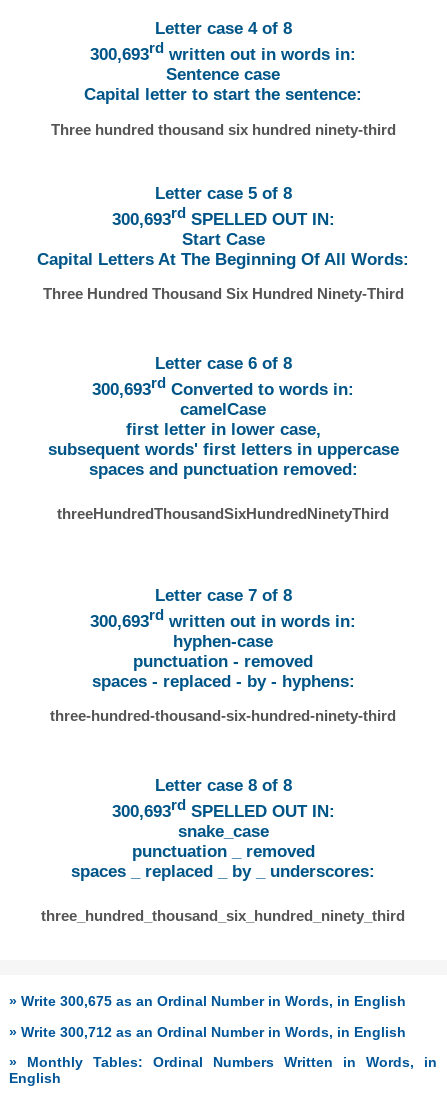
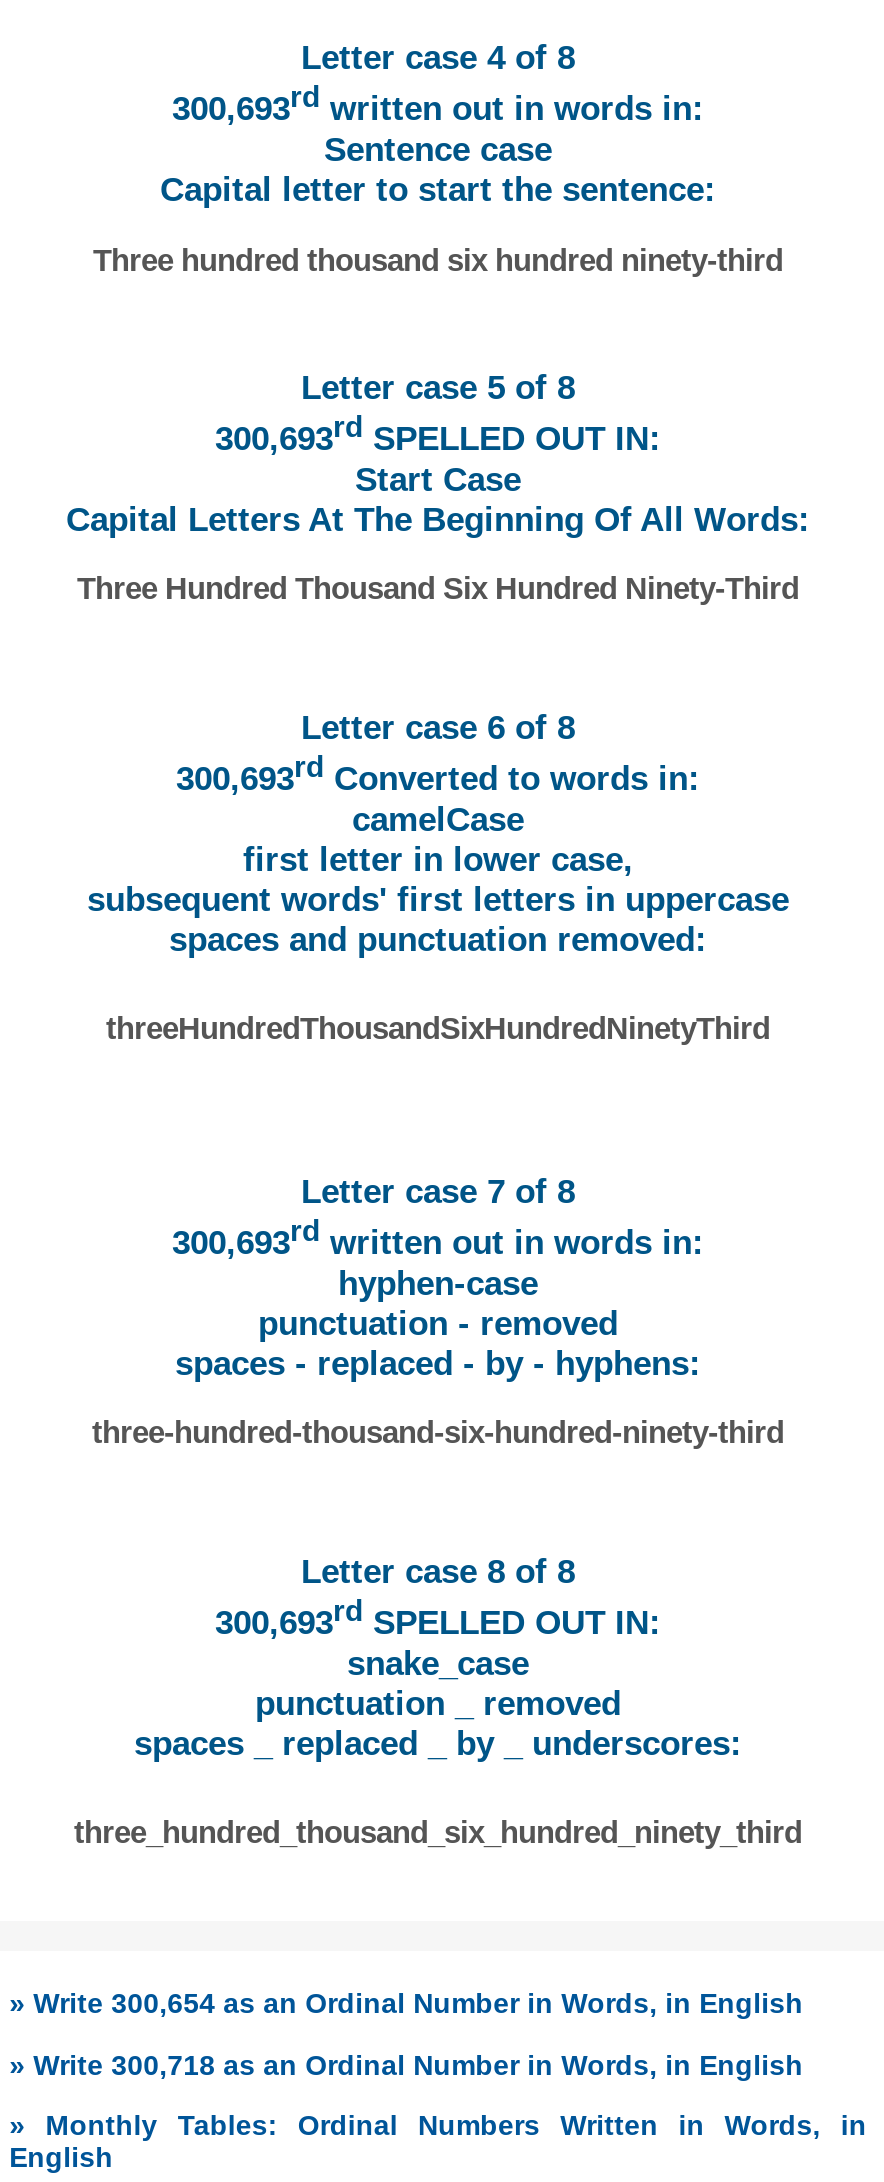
- » Write 300,675 as an Ordinal Number in Words, in English
+ » Write 300,654 as an Ordinal Number in Words, in English

- » Write 300,712 as an Ordinal Number in Words, in English
+ » Write 300,718 as an Ordinal Number in Words, in English
